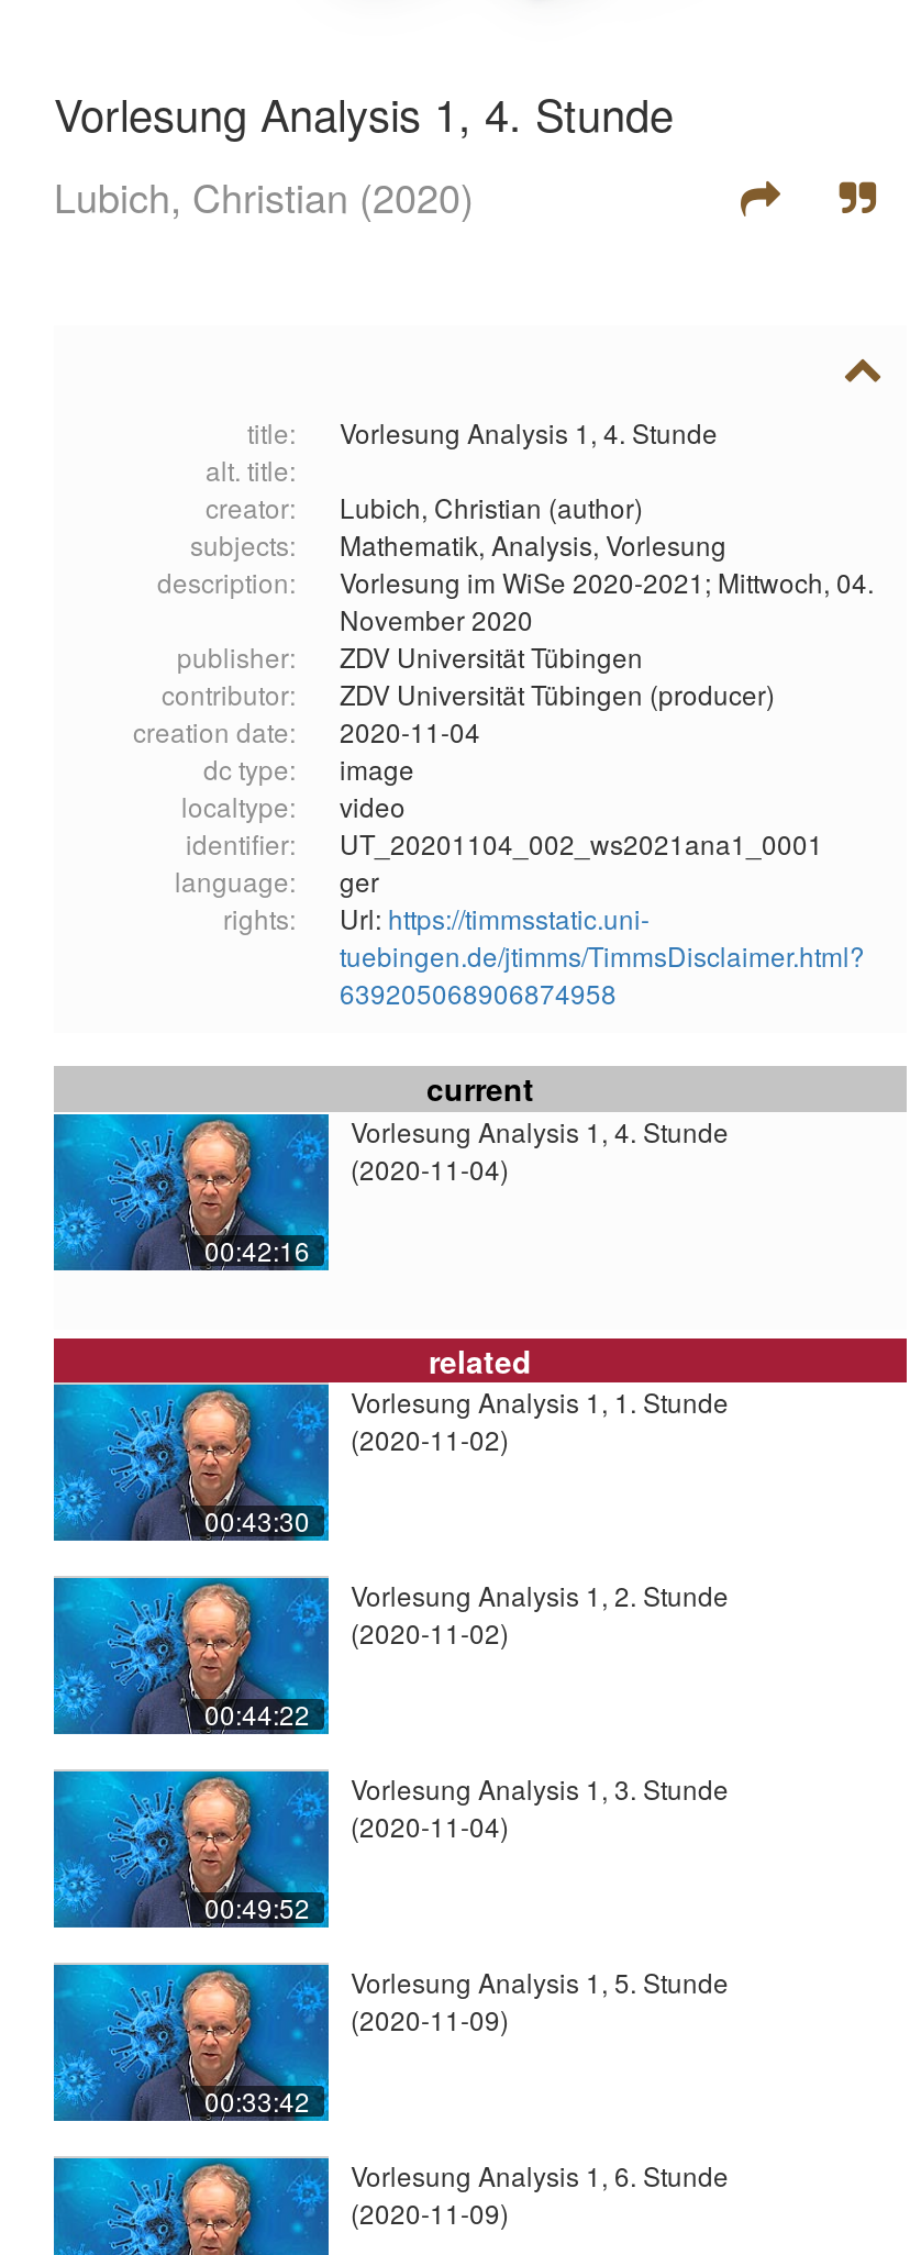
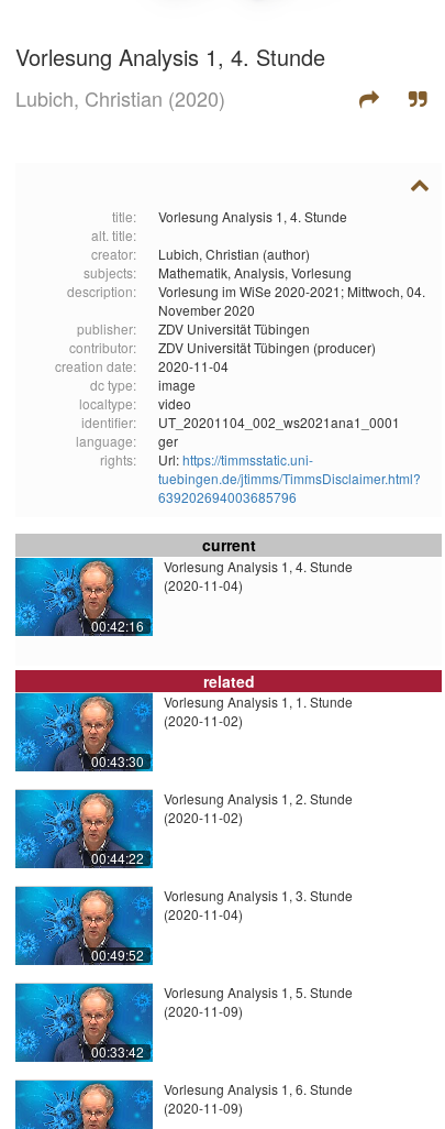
- 639205068906874958
+ 639202694003685796
